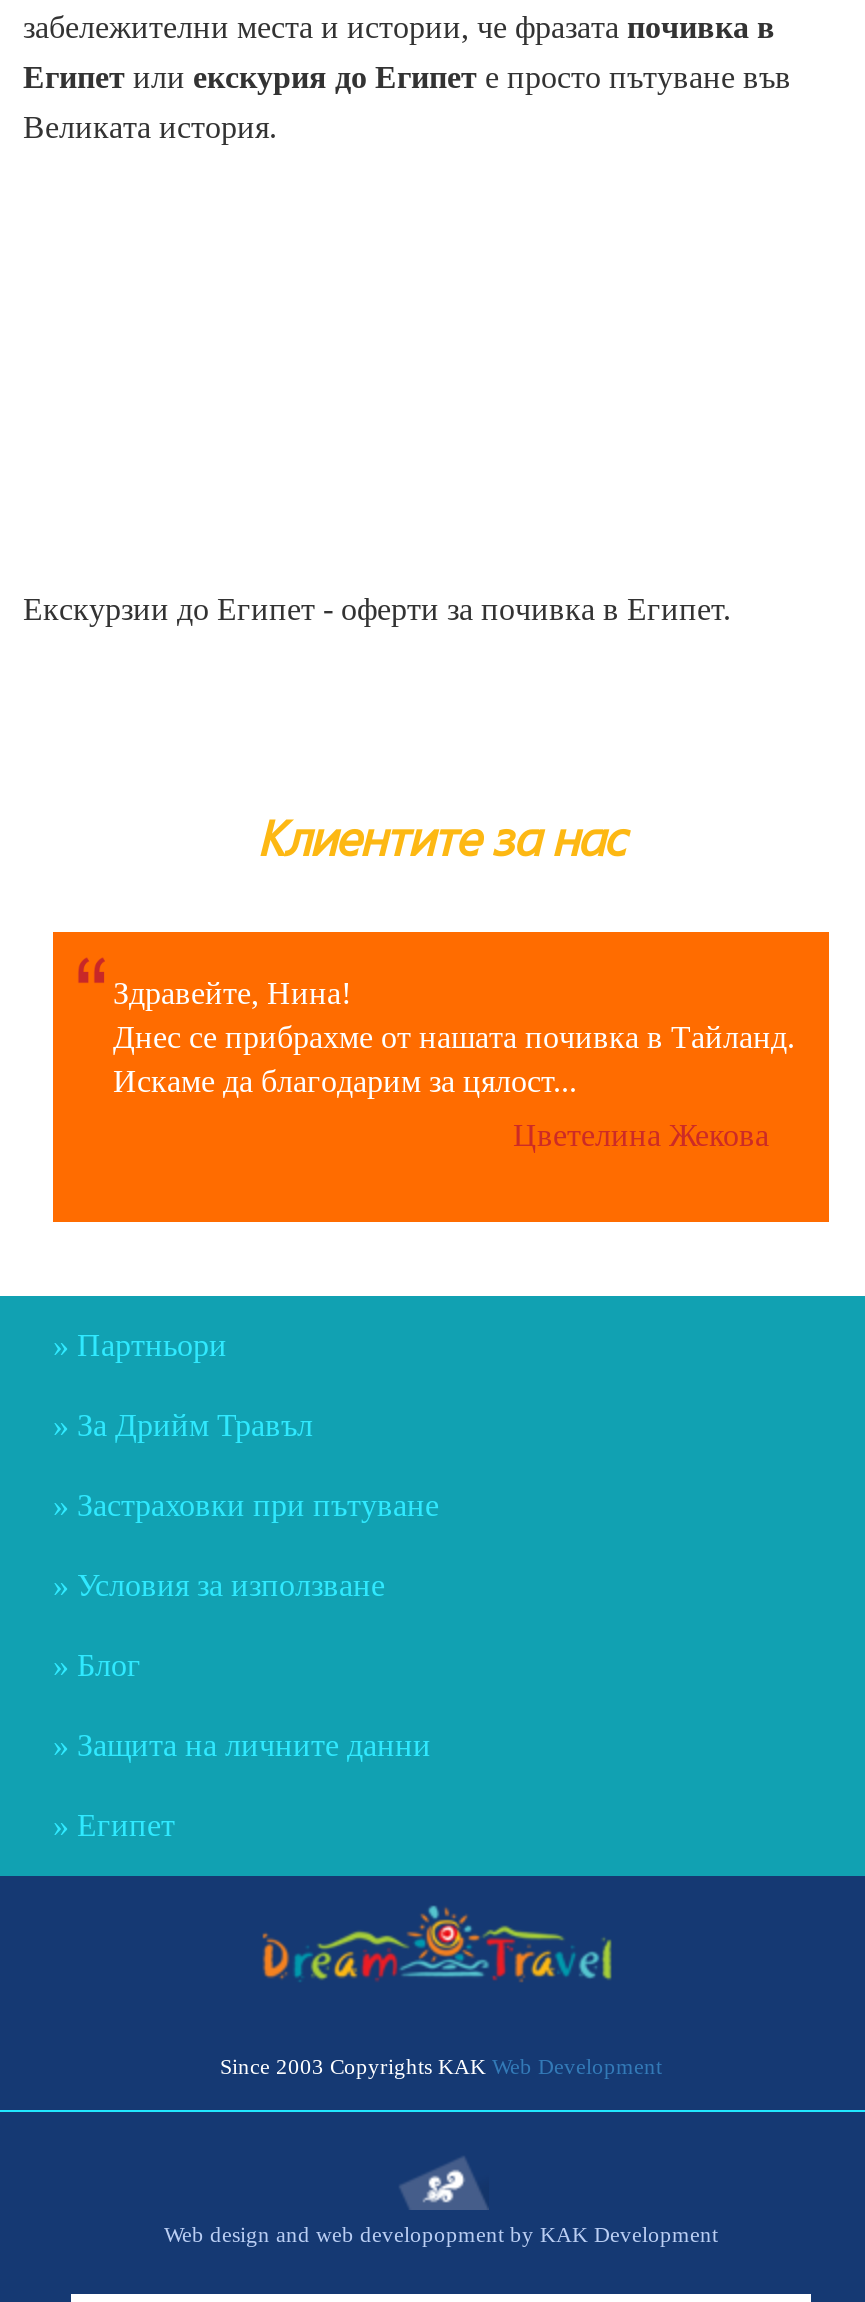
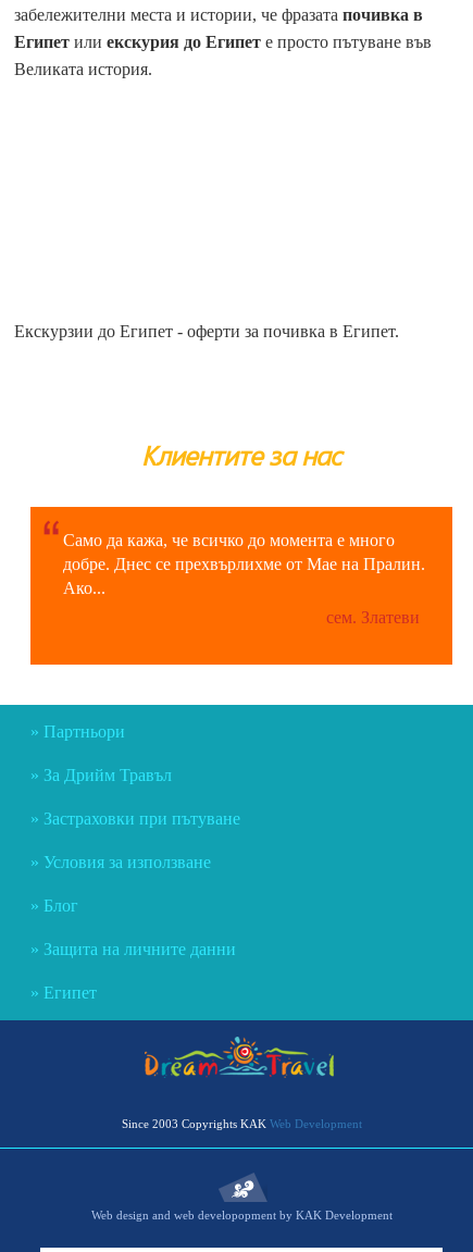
- Здравейте, Нина!
- Днес се прибрахме от нашата почивка в Тайланд.
- Искаме да благодарим за цялост...
+ Само да кажа, че всичко до момента е много
+ добре. Днес се прехвърлихме от Мае на Пралин.
+ Ако...

- Цветелина Жекова
+ сем. Златеви
